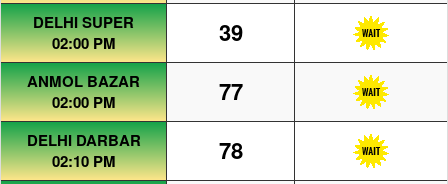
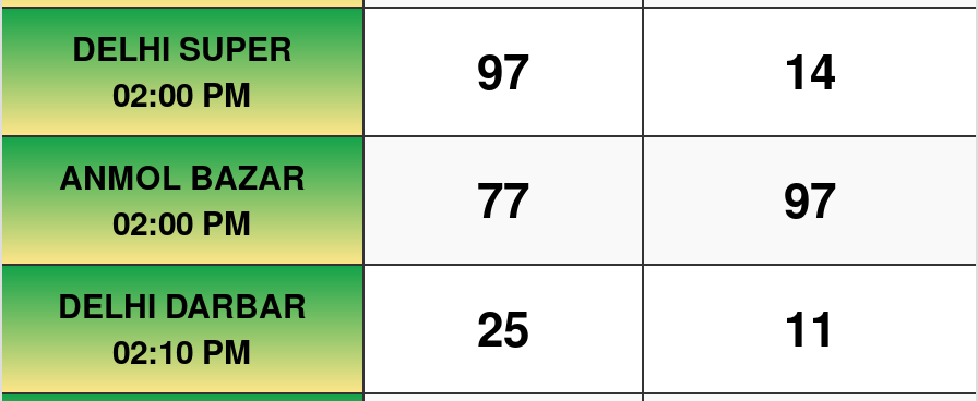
- 39
+ 97
+ 14

+ 97

- 78
+ 25
+ 11
